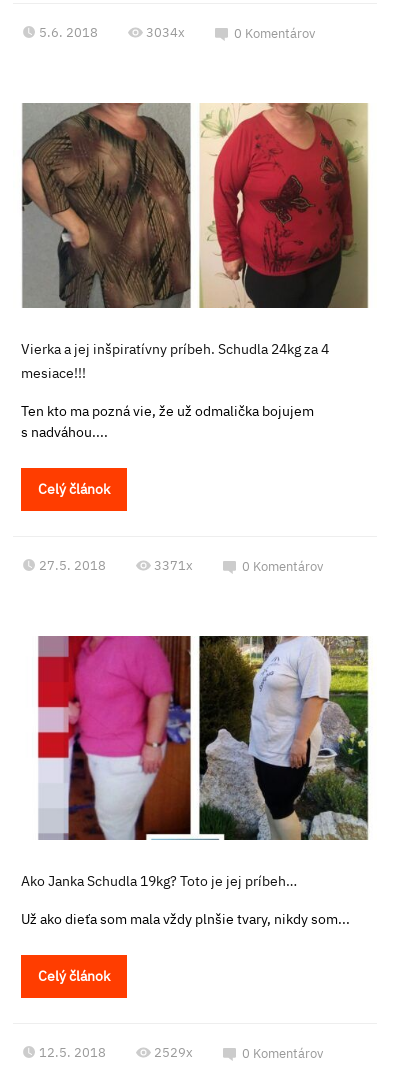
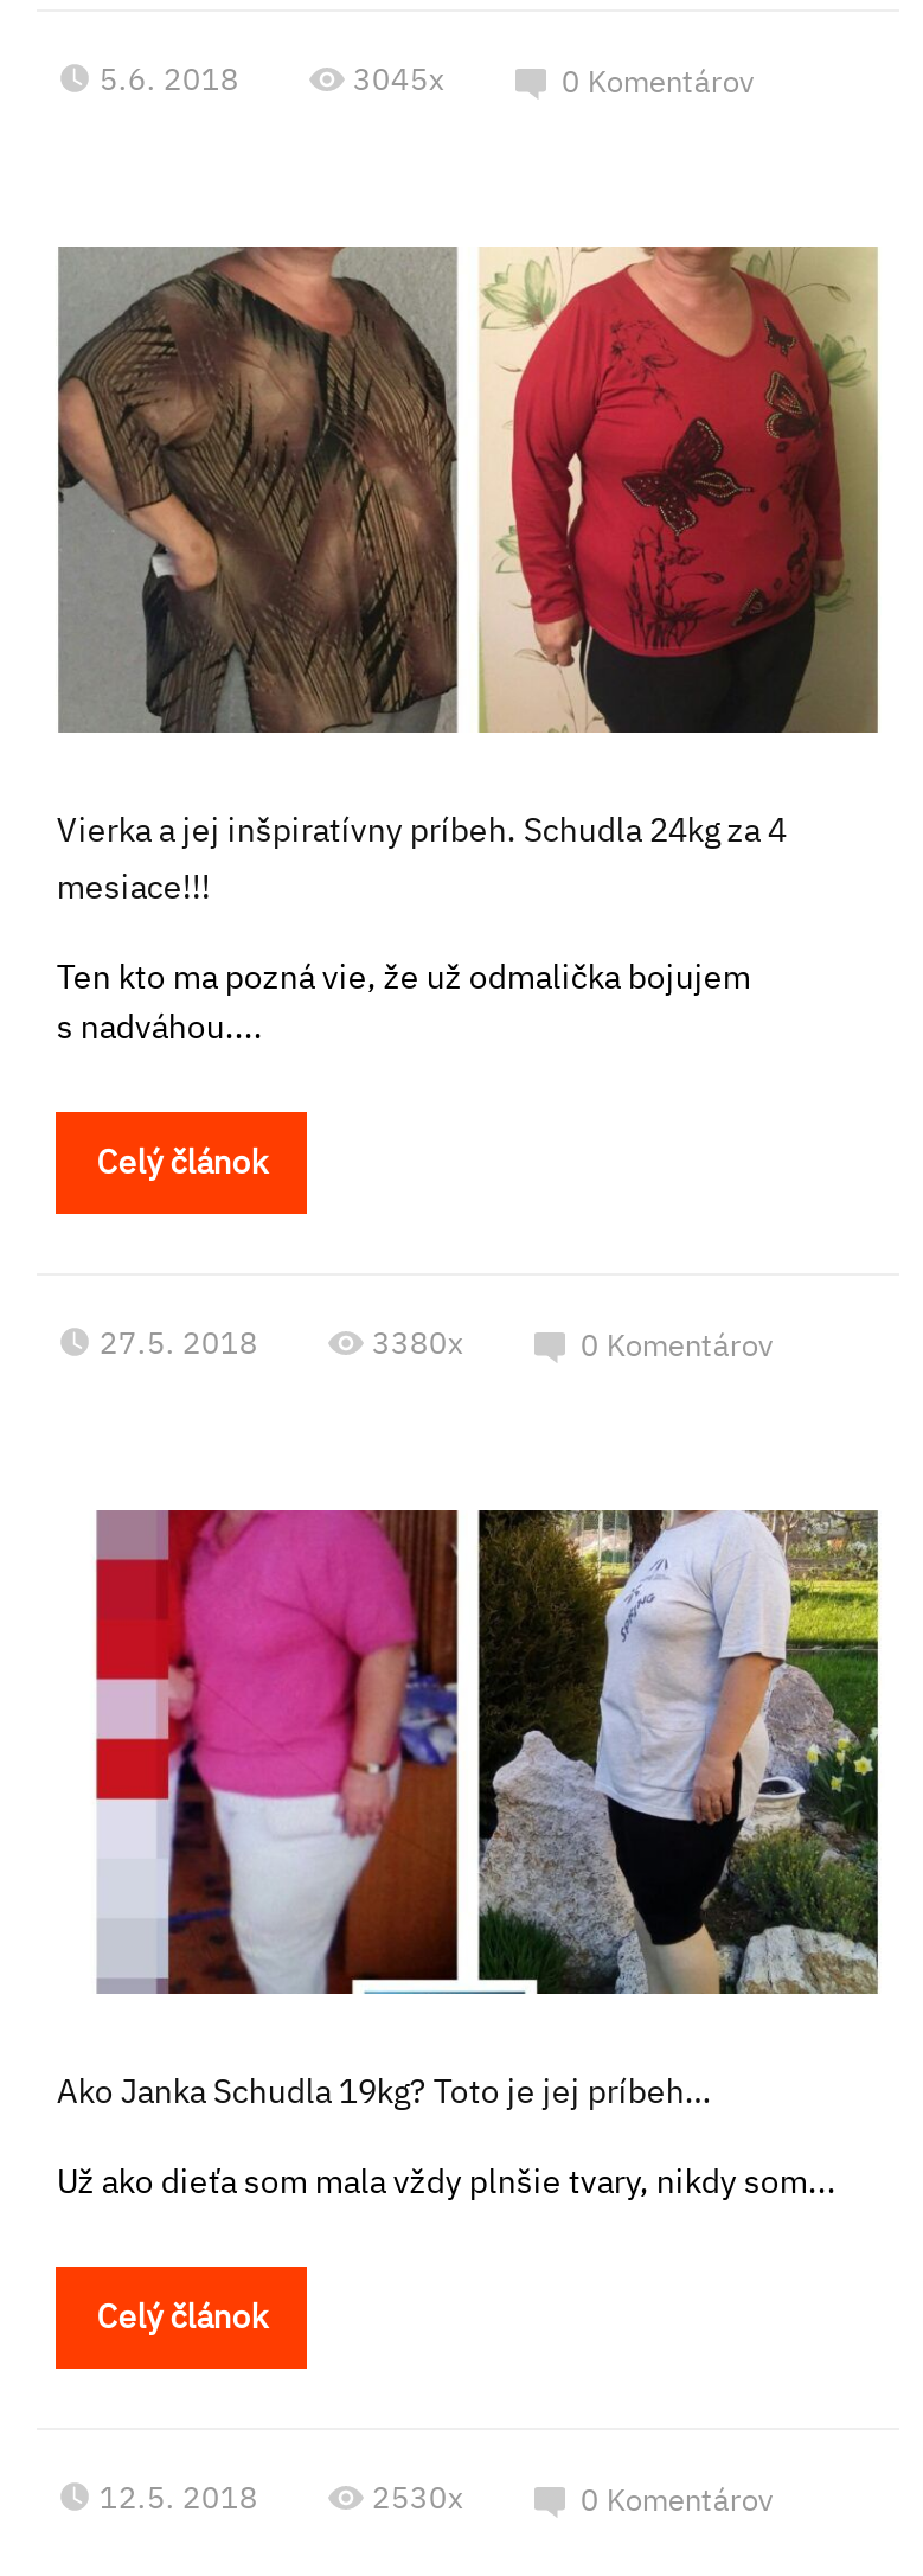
- 3034x
+ 3045x

- 3371x
+ 3380x

- 2529x
+ 2530x
